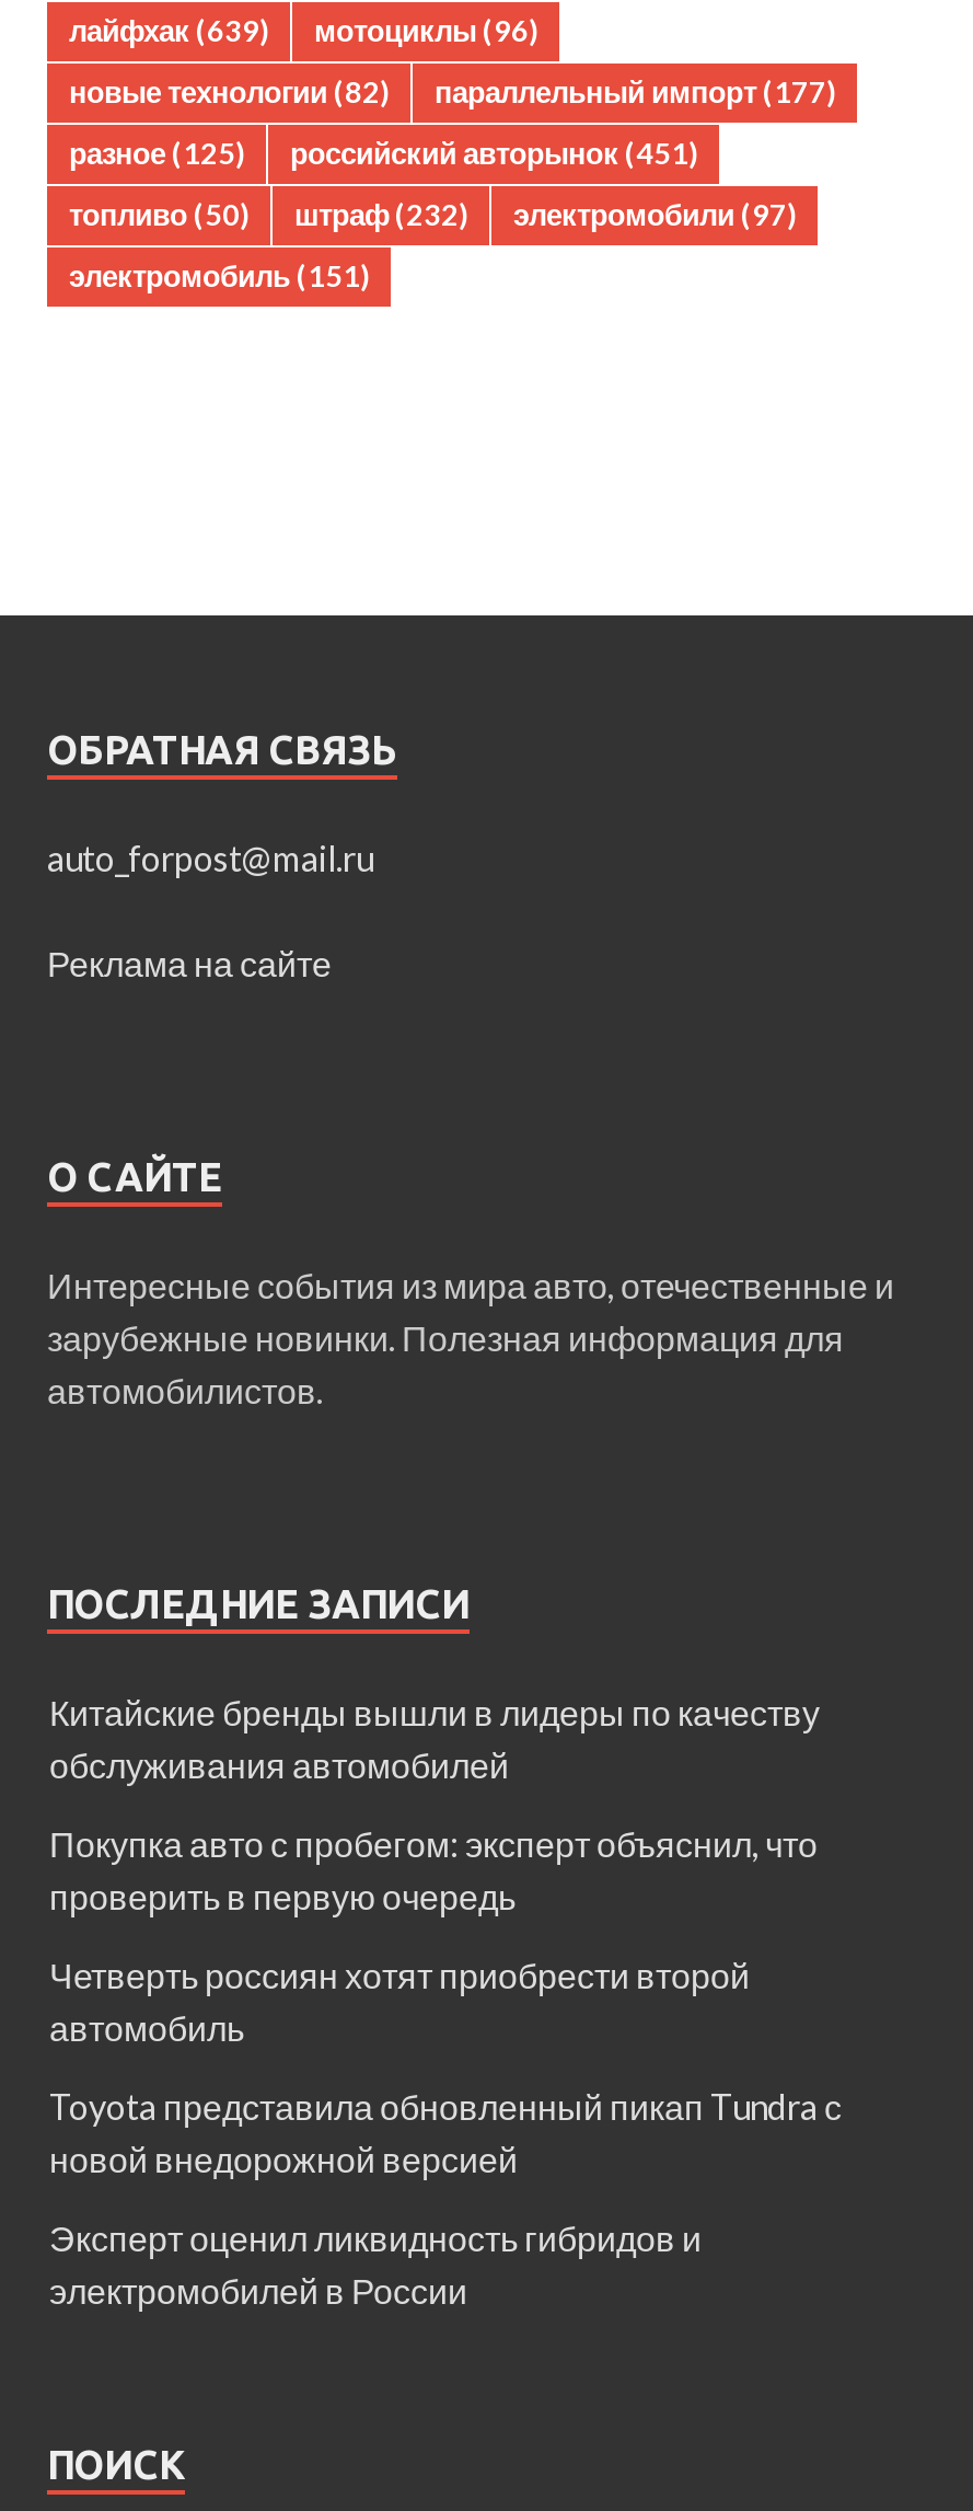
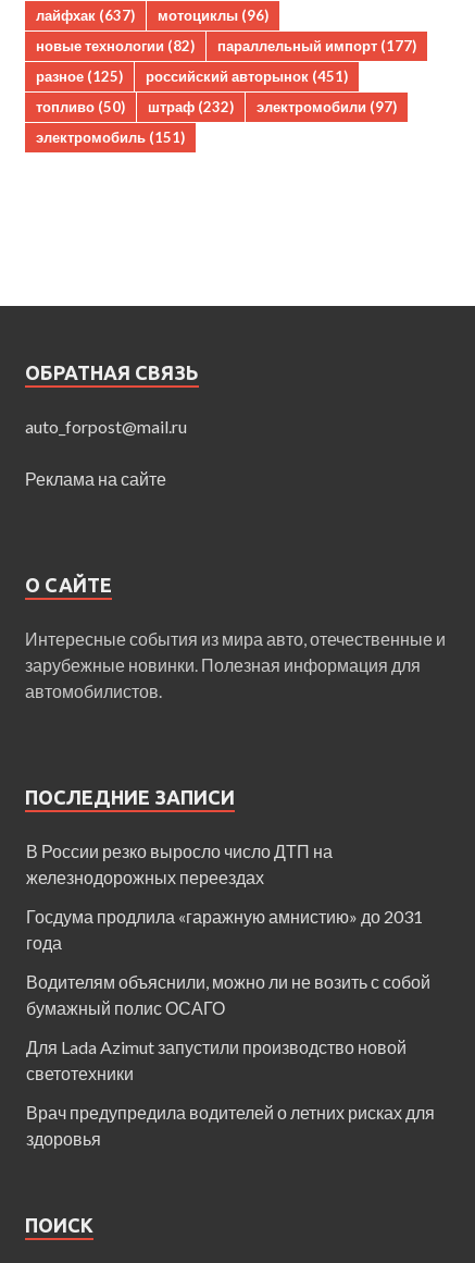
- лайфхак (639) мотоциклы (96)
+ лайфхак (637) мотоциклы (96)

- Китайские бренды вышли в лидеры по качеству
- обслуживания автомобилей
+ В России резко выросло число ДТП на
+ железнодорожных переездах

- Покупка авто с пробегом: эксперт объяснил, что
- проверить в первую очередь
+ Госдума продлила «гаражную амнистию» до 2031
+ года

- Четверть россиян хотят приобрести второй
- автомобиль
+ Водителям объяснили, можно ли не возить с собой
+ бумажный полис ОСАГО

- Toyota представила обновленный пикап Tundra с
- новой внедорожной версией
+ Для Lada Azimut запустили производство новой
+ светотехники

- Эксперт оценил ликвидность гибридов и
- электромобилей в России
+ Врач предупредила водителей о летних рисках для
+ здоровья
